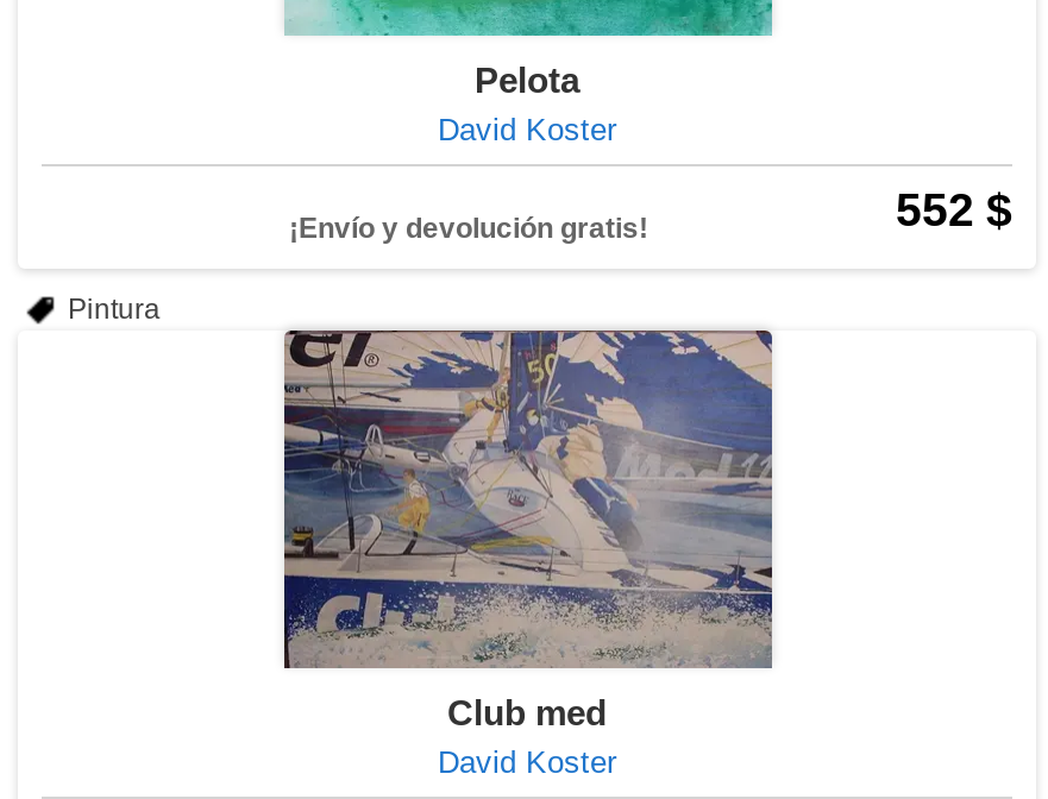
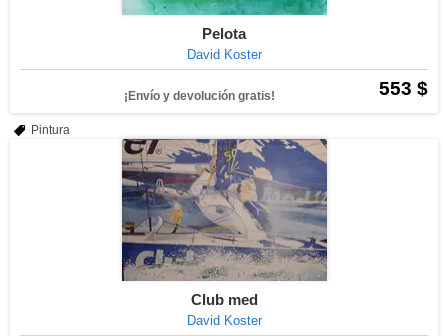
- 552 $
+ 553 $
